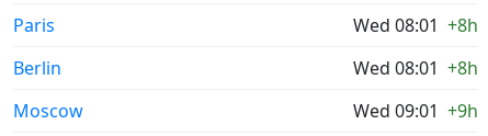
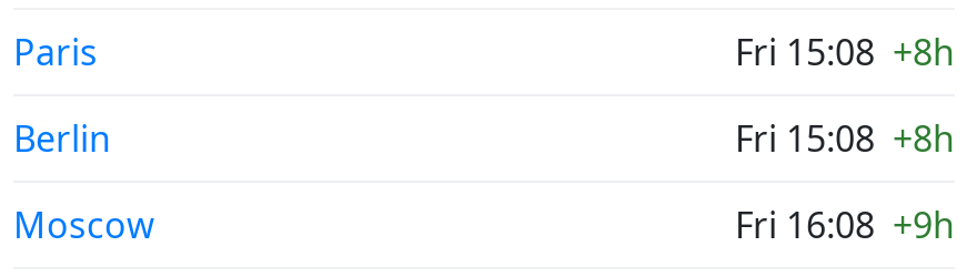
- Wed 08:01 +8h
+ Fri 15:08 +8h

- Wed 08:01 +8h
+ Fri 15:08 +8h

- Wed 09:01 +9h
+ Fri 16:08 +9h
